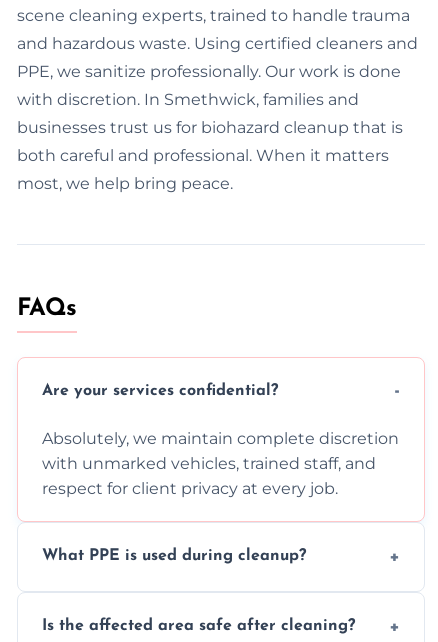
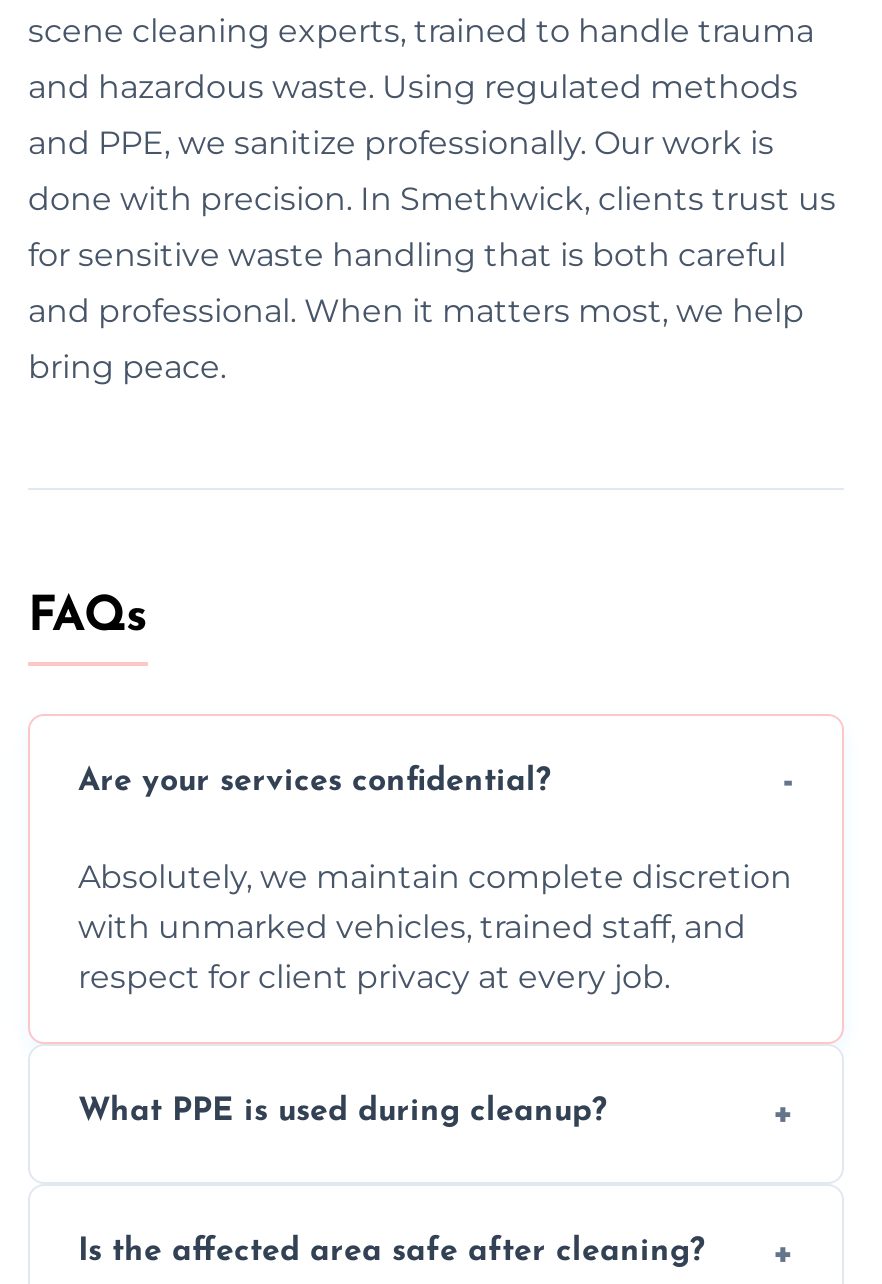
- and hazardous waste. Using certified cleaners and
+ and hazardous waste. Using regulated methods

- PPE, we sanitize professionally. Our work is done
+ and PPE, we sanitize professionally. Our work is

- with discretion. In Smethwick, families and
+ done with precision. In Smethwick, clients trust us

- businesses trust us for biohazard cleanup that is
+ for sensitive waste handling that is both careful

- both careful and professional. When it matters
+ and professional. When it matters most, we help

- most, we help bring peace.
+ bring peace.
